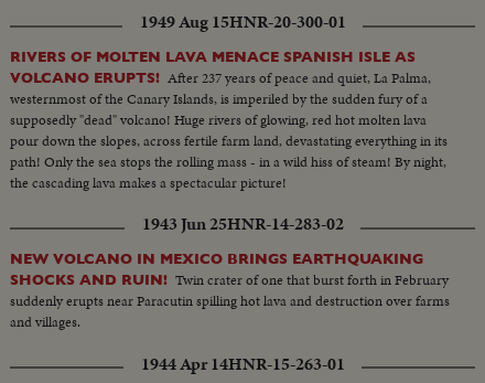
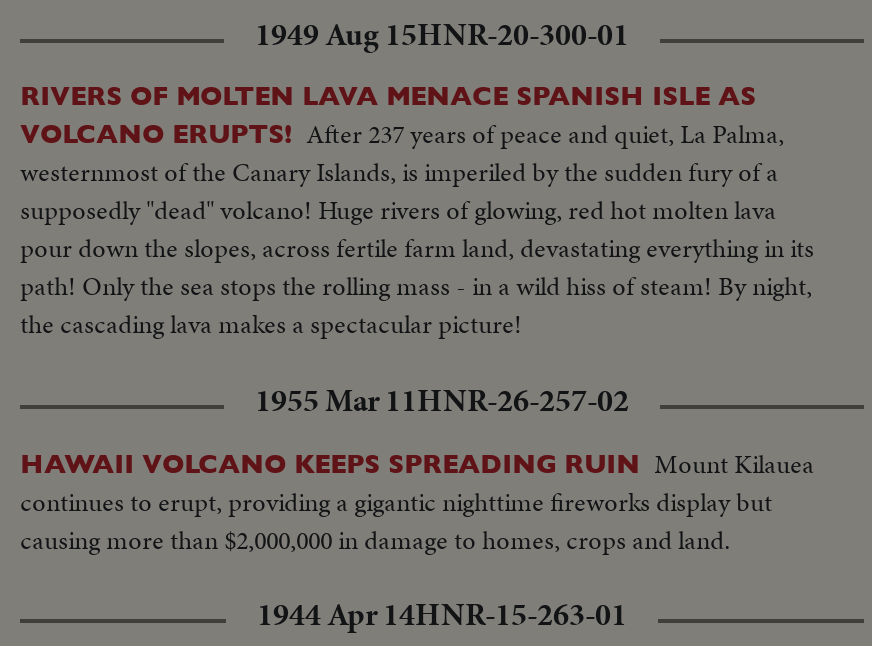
- 1943 Jun 25HNR-14-283-02
+ 1955 Mar 11HNR-26-257-02

- NEW VOLCANO IN MEXICO BRINGS EARTHQUAKING
- SHOCKS AND RUIN! Twin crater of one that burst forth in February
- suddenly erupts near Paracutin spilling hot lava and destruction over farms
- and villages.
+ HAWAII VOLCANO KEEPS SPREADING RUIN Mount Kilauea
+ continues to erupt, providing a gigantic nighttime fireworks display but
+ causing more than $2,000,000 in damage to homes, crops and land.
